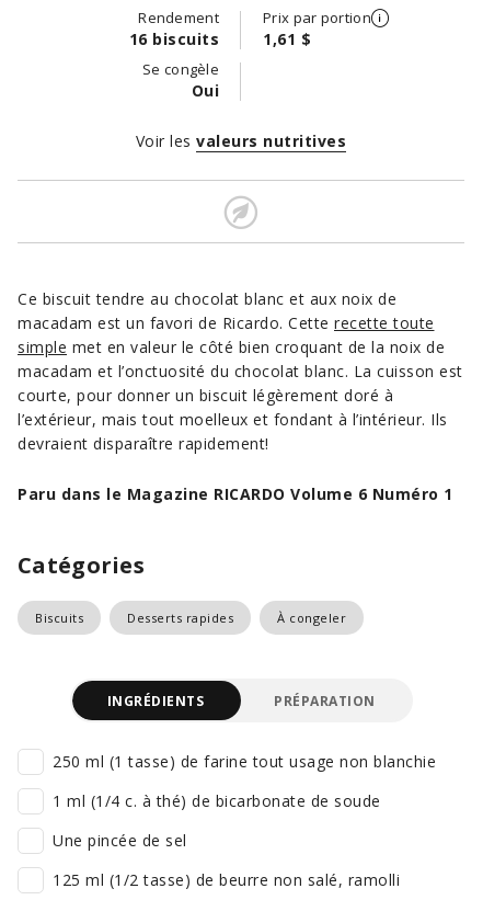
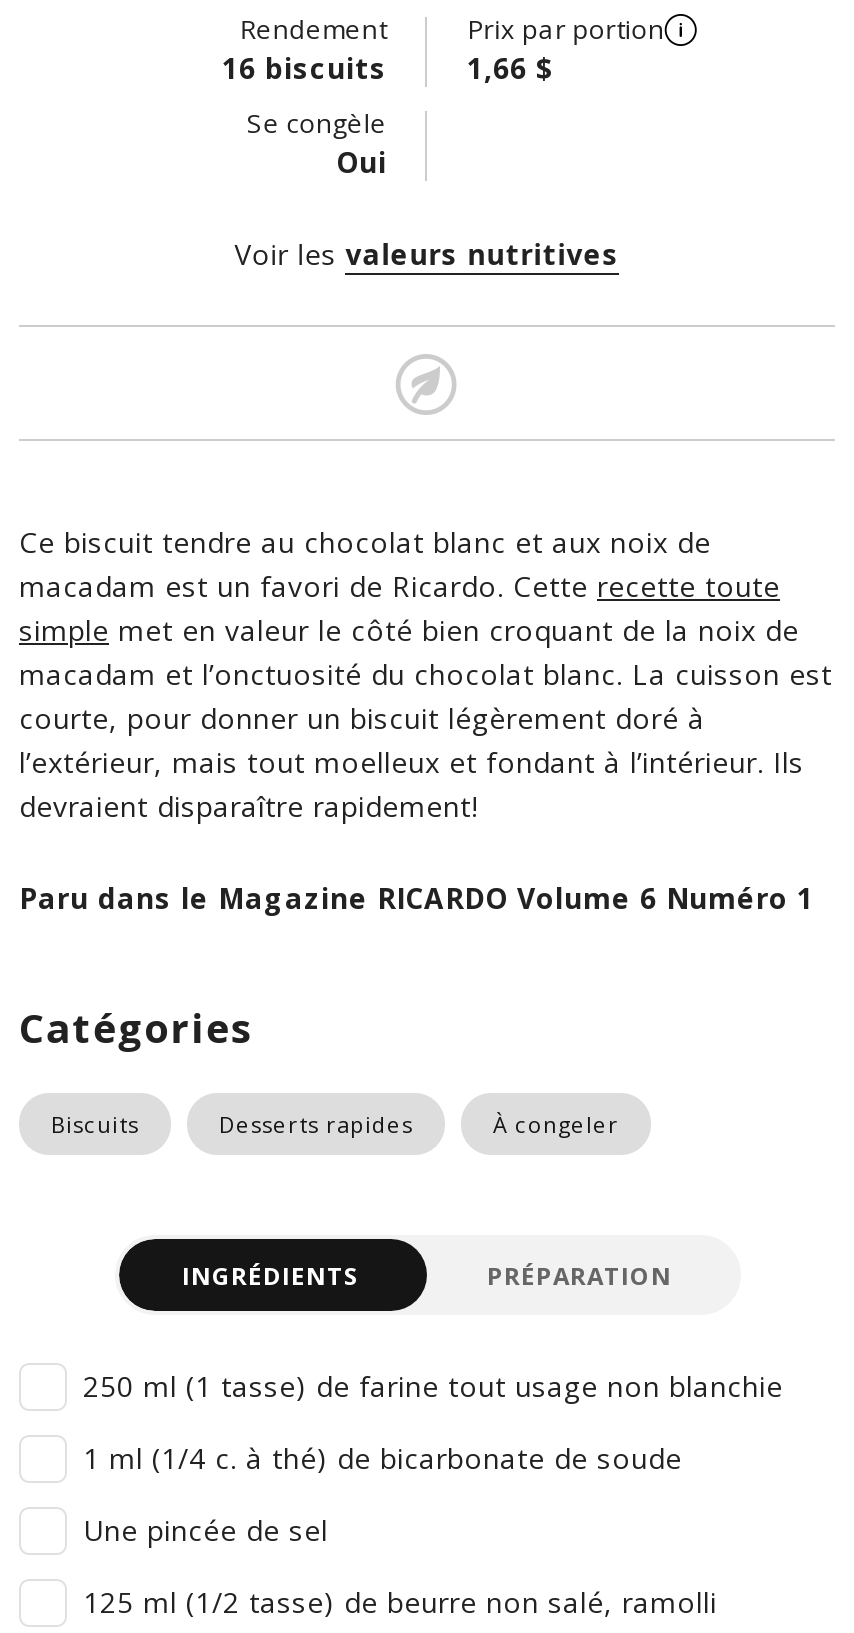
- 1,61 $
+ 1,66 $
